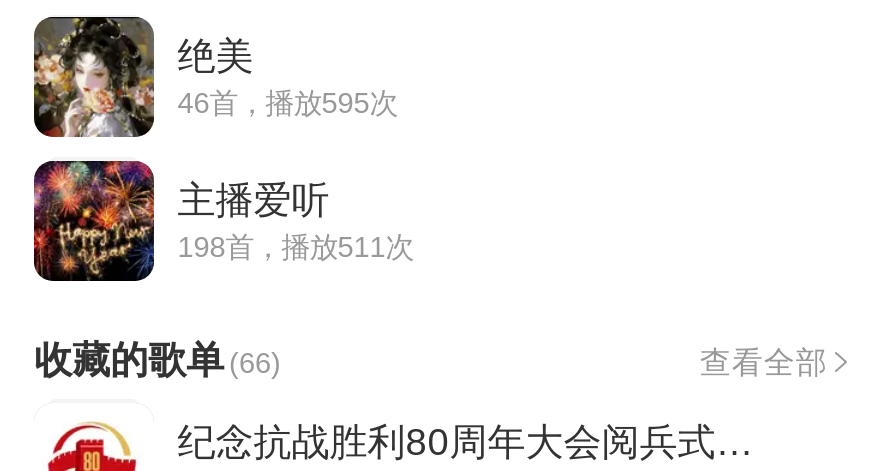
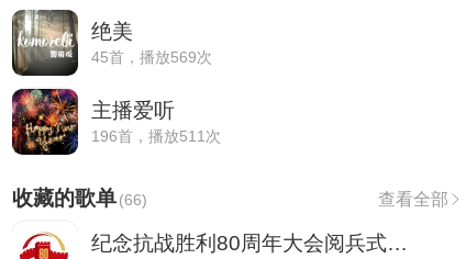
- [image]
- 46首，播放595次
+ [image]
+ 45首，播放569次

- 198首，播放511次
+ 196首，播放511次
